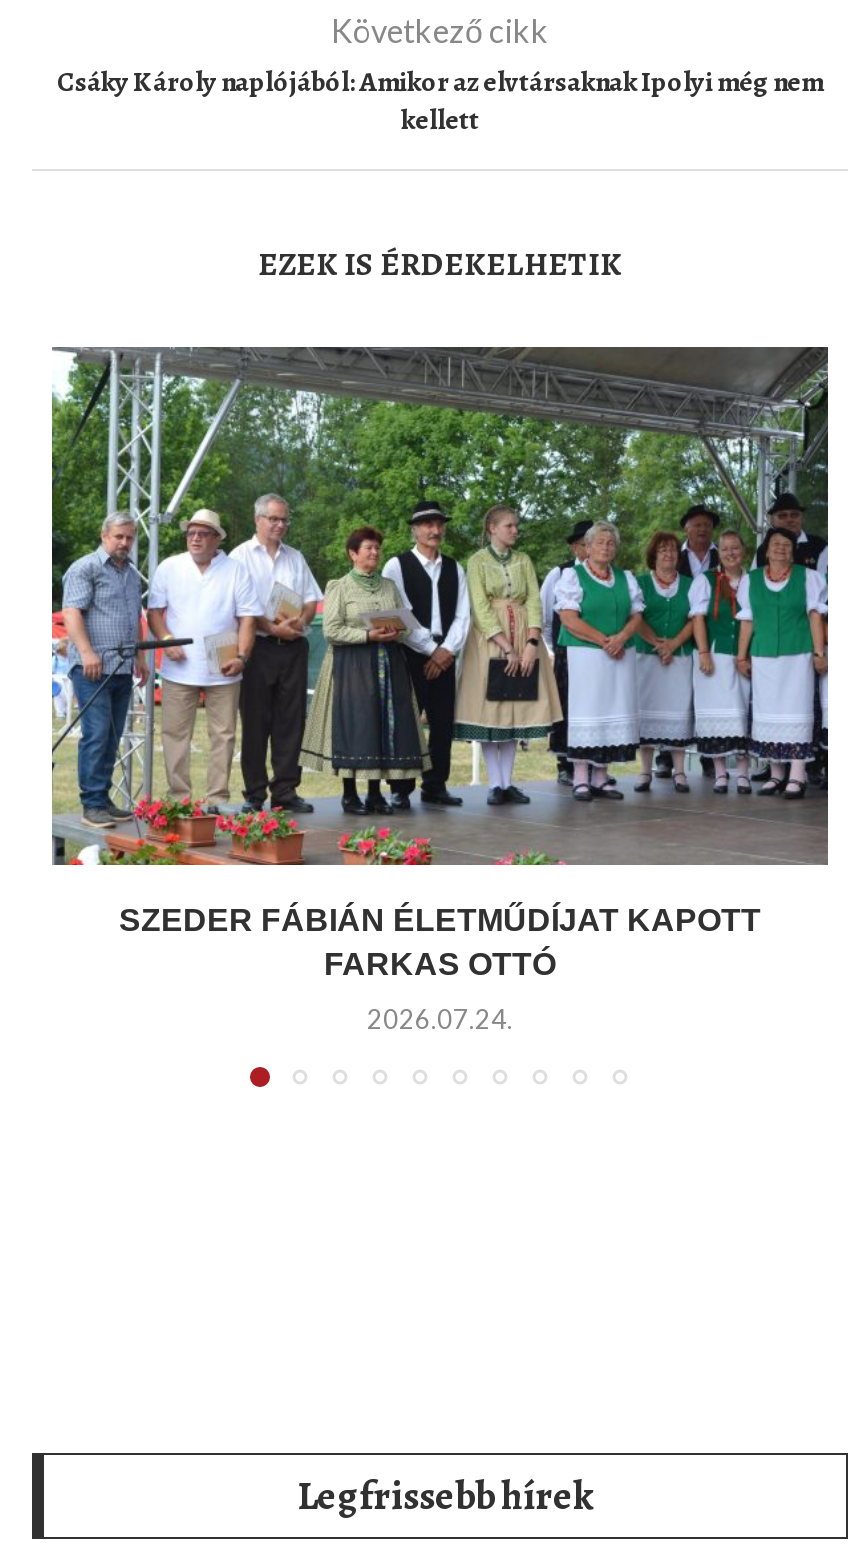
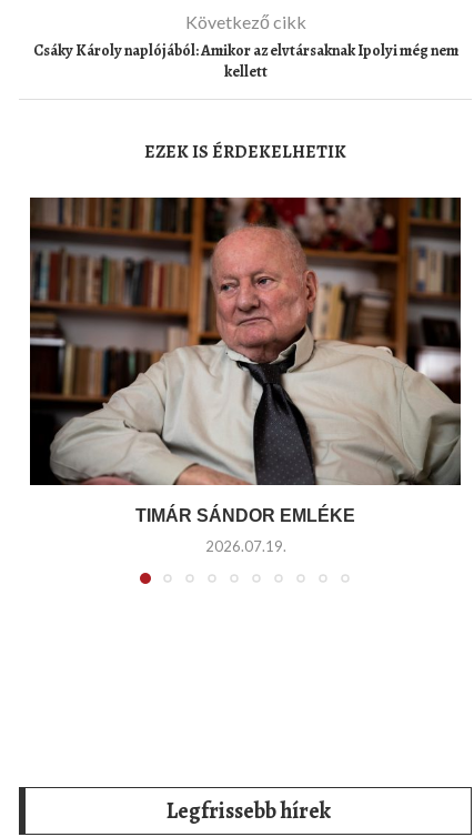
- [image]
- SZEDER FÁBIÁN ÉLETMŰDÍJAT KAPOTT
- FARKAS OTTÓ
+ [image]
+ TIMÁR SÁNDOR EMLÉKE

- 2026.07.24.
+ 2026.07.19.
